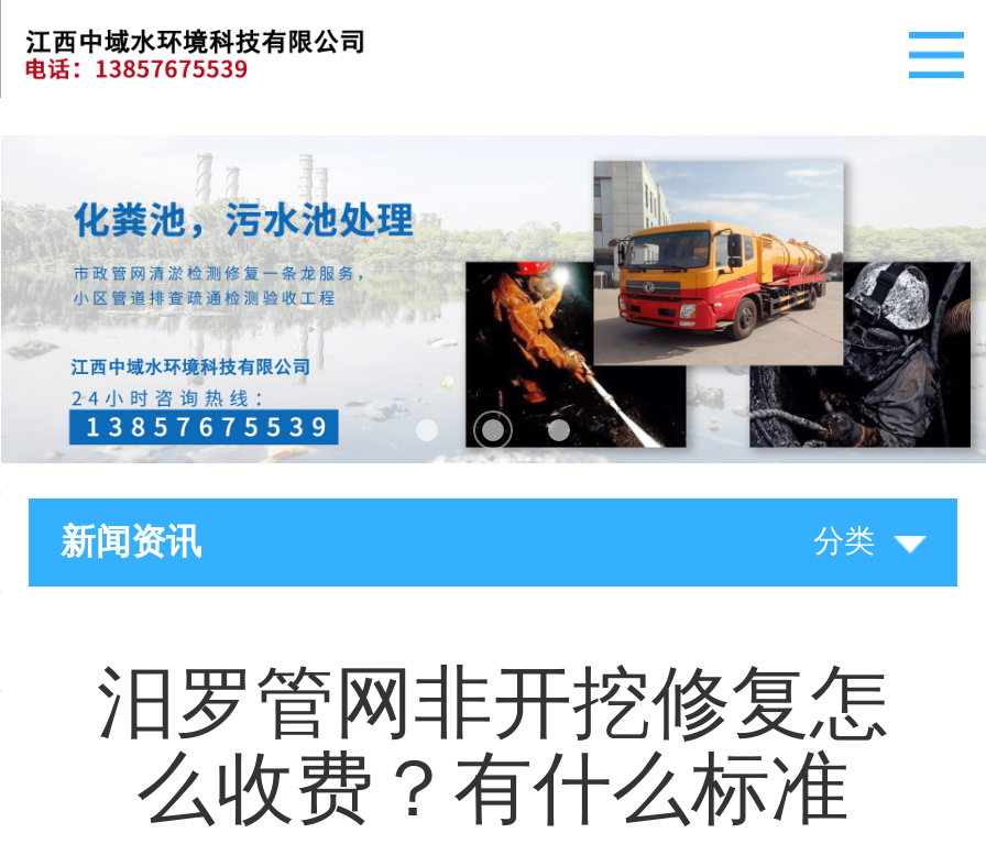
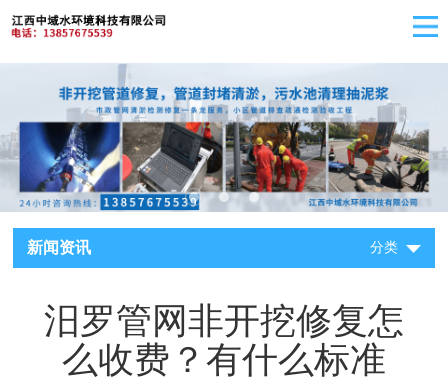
- [image]
+ [image]
